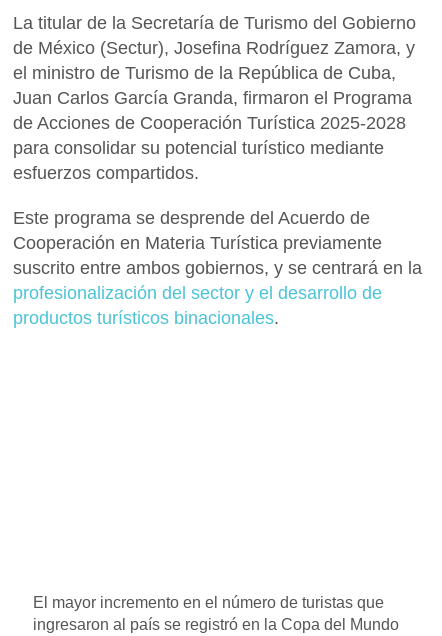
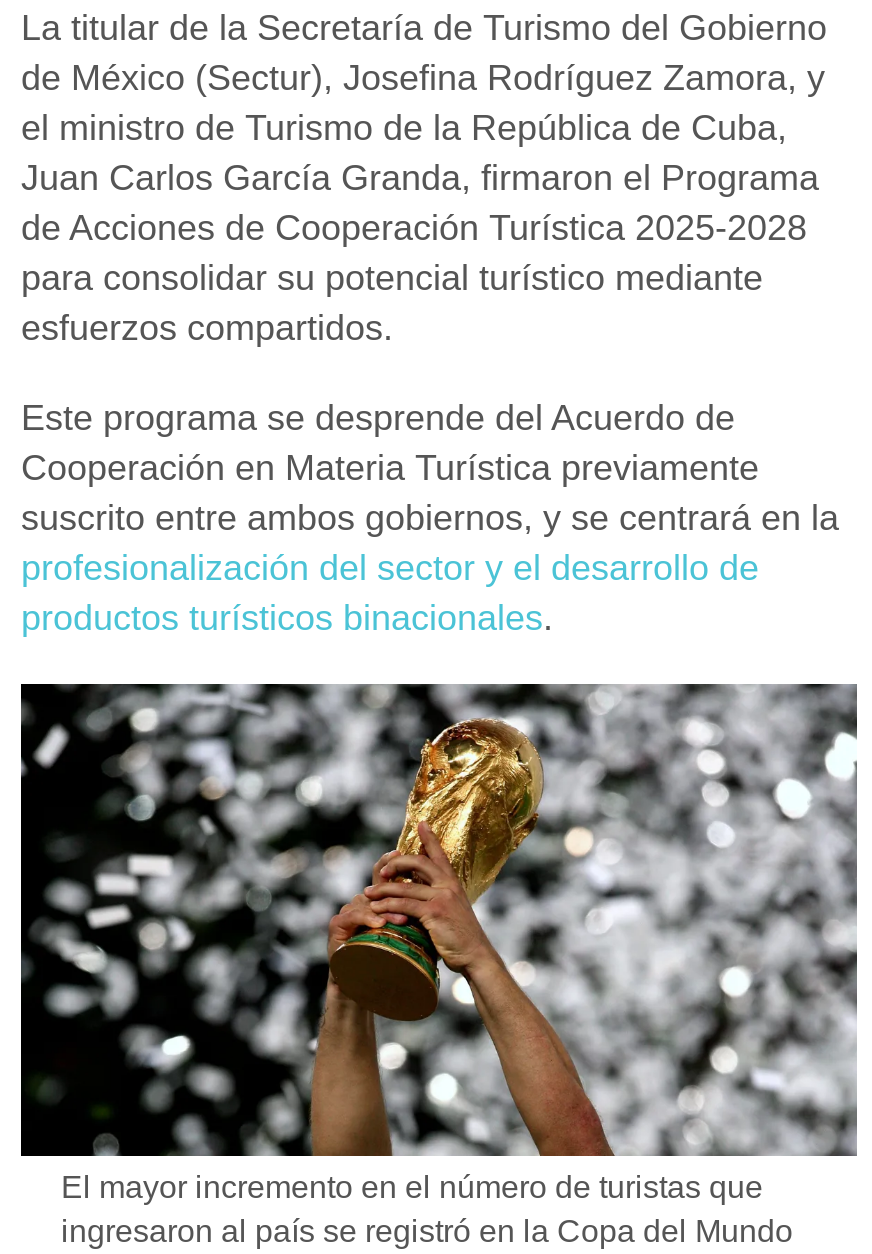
+ [image]
